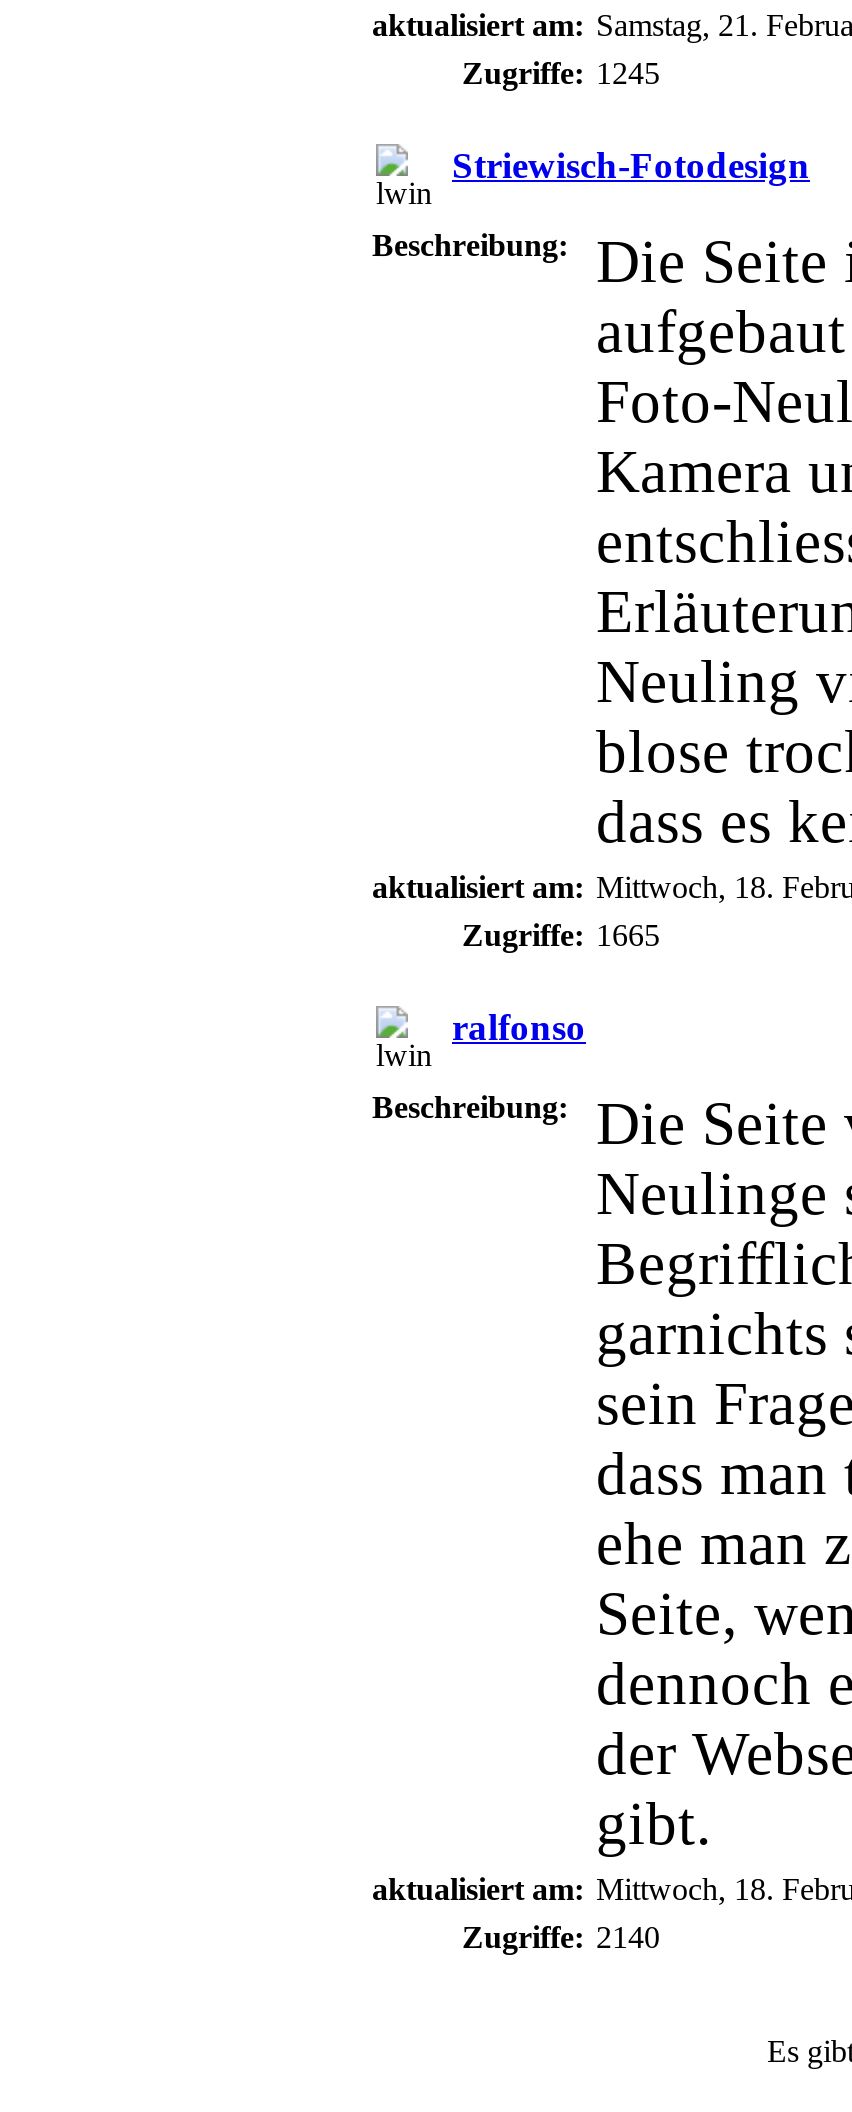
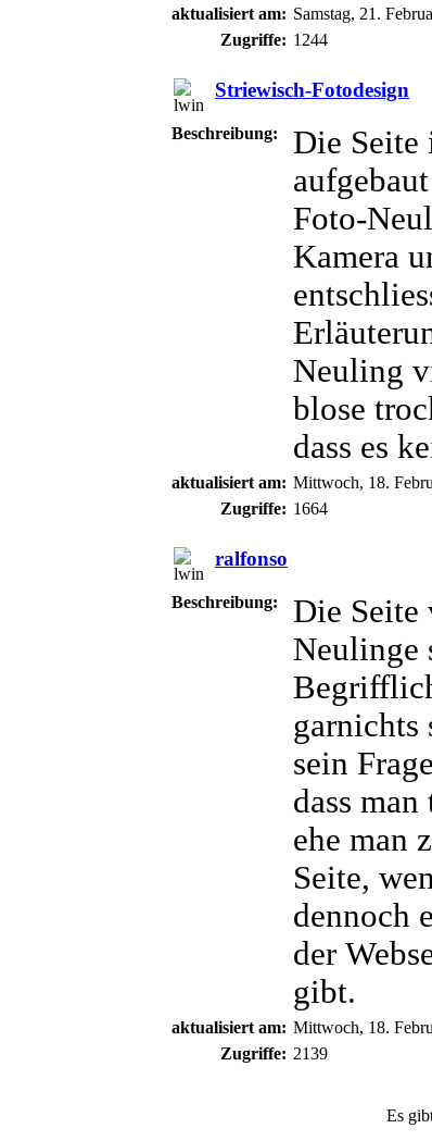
- Zugriffe: 1245
+ Zugriffe: 1244

- Zugriffe: 1665
+ Zugriffe: 1664

- Zugriffe: 2140
+ Zugriffe: 2139
